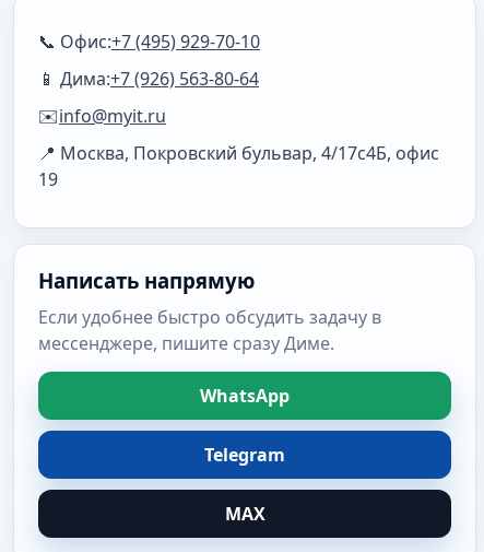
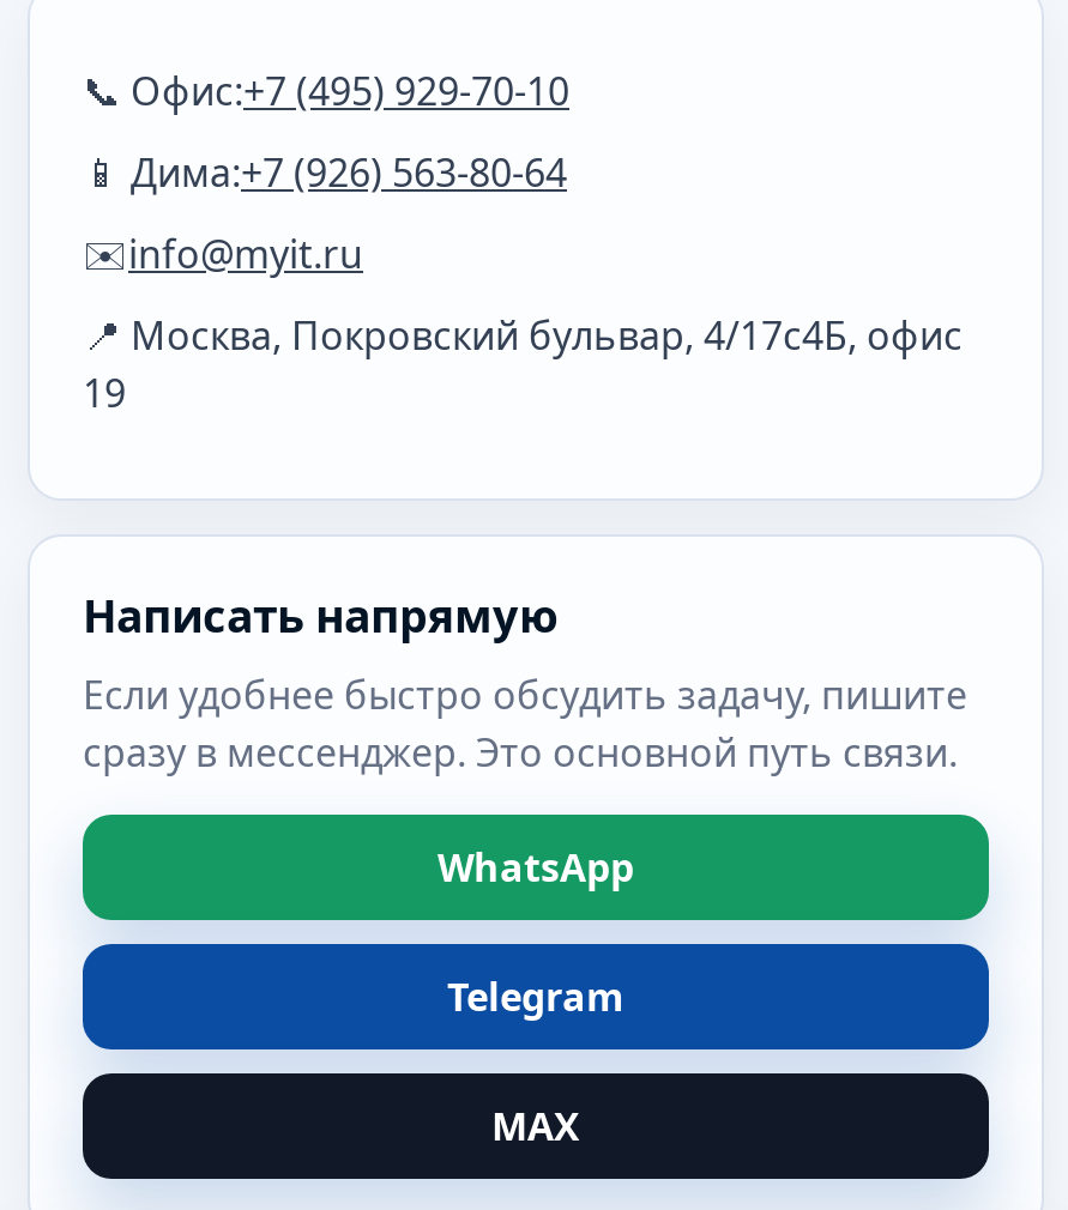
- Если удобнее быстро обсудить задачу в
- мессенджере, пишите сразу Диме.
+ Если удобнее быстро обсудить задачу, пишите
+ сразу в мессенджер. Это основной путь связи.
